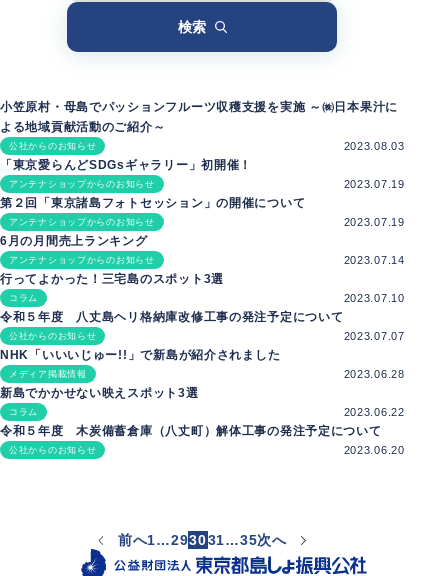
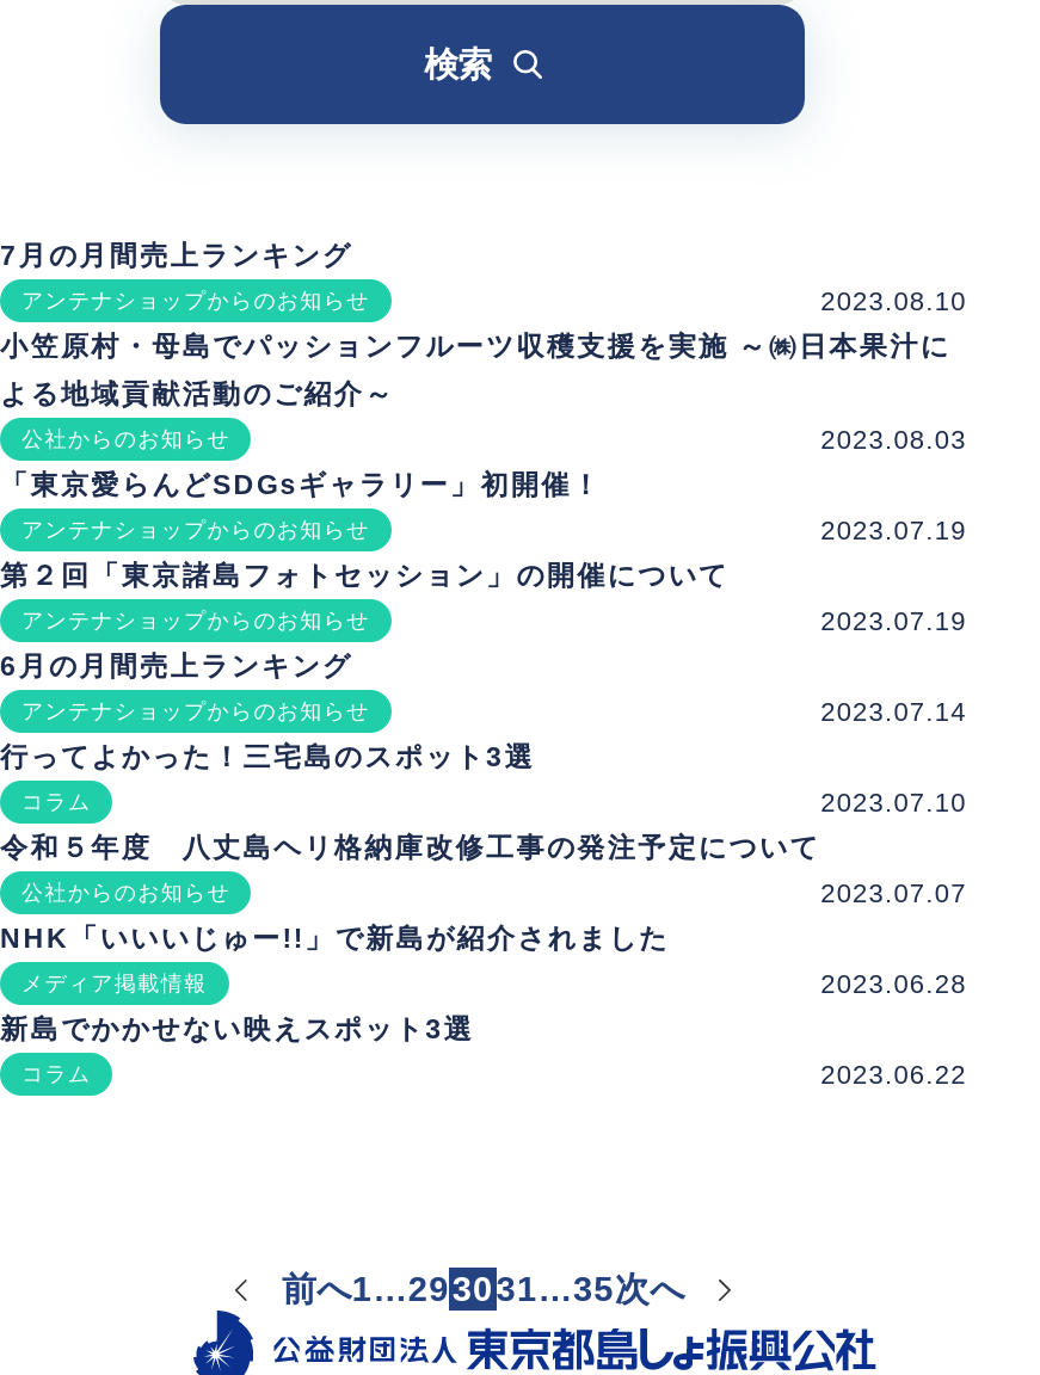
+ 7月の月間売上ランキング
+ 2023.08.10
+ アンテナショップからのお知らせ

moved down: 小笠原村・母島でパッションフルーツ収穫支援を実施 ～㈱日本果汁に | よる地域貢献活動のご紹介～ | 2023.08.03 | ... | 2023.06.22 | コラム

- 令和５年度 木炭備蓄倉庫（八丈町）解体工事の発注予定について
- 2023.06.20
- 公社からのお知らせ
